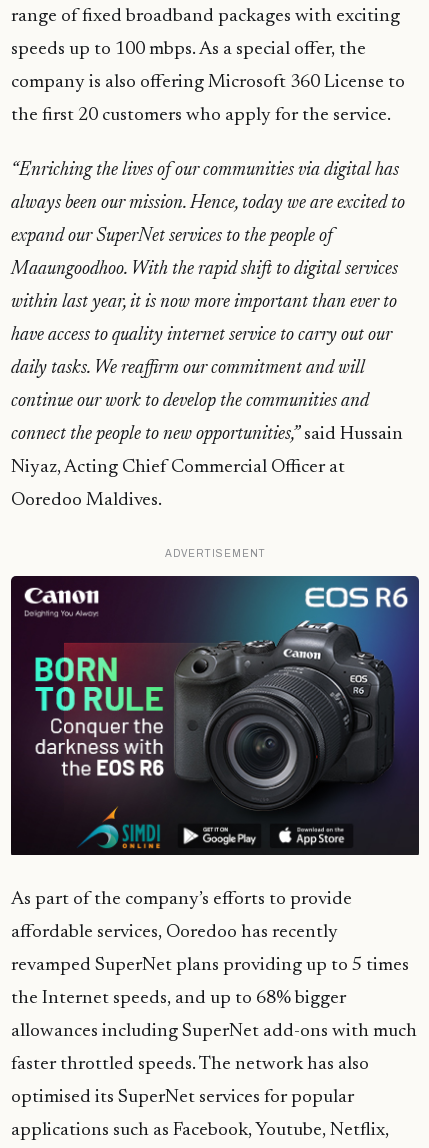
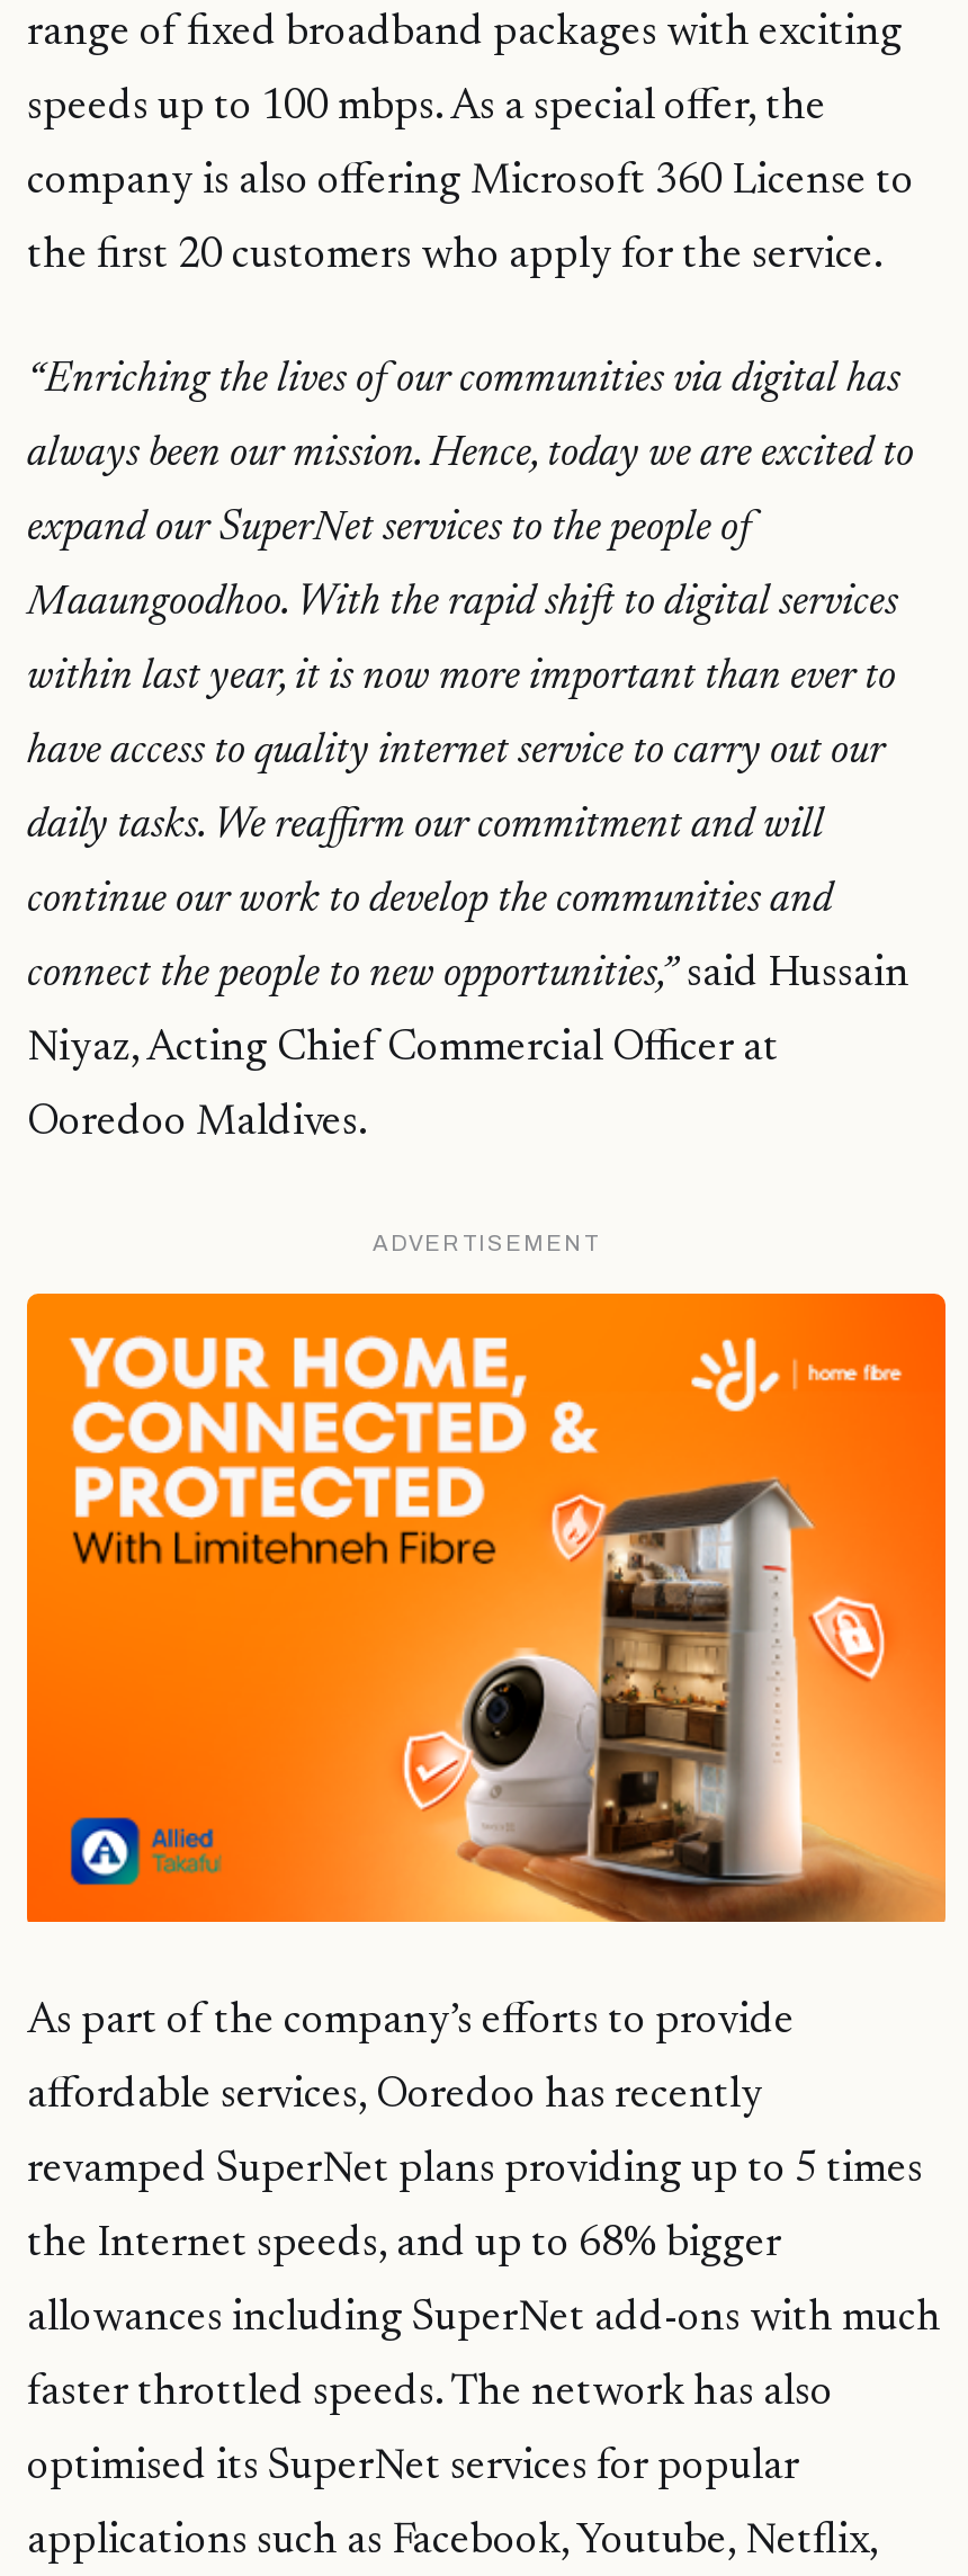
- [image]
+ [image]
